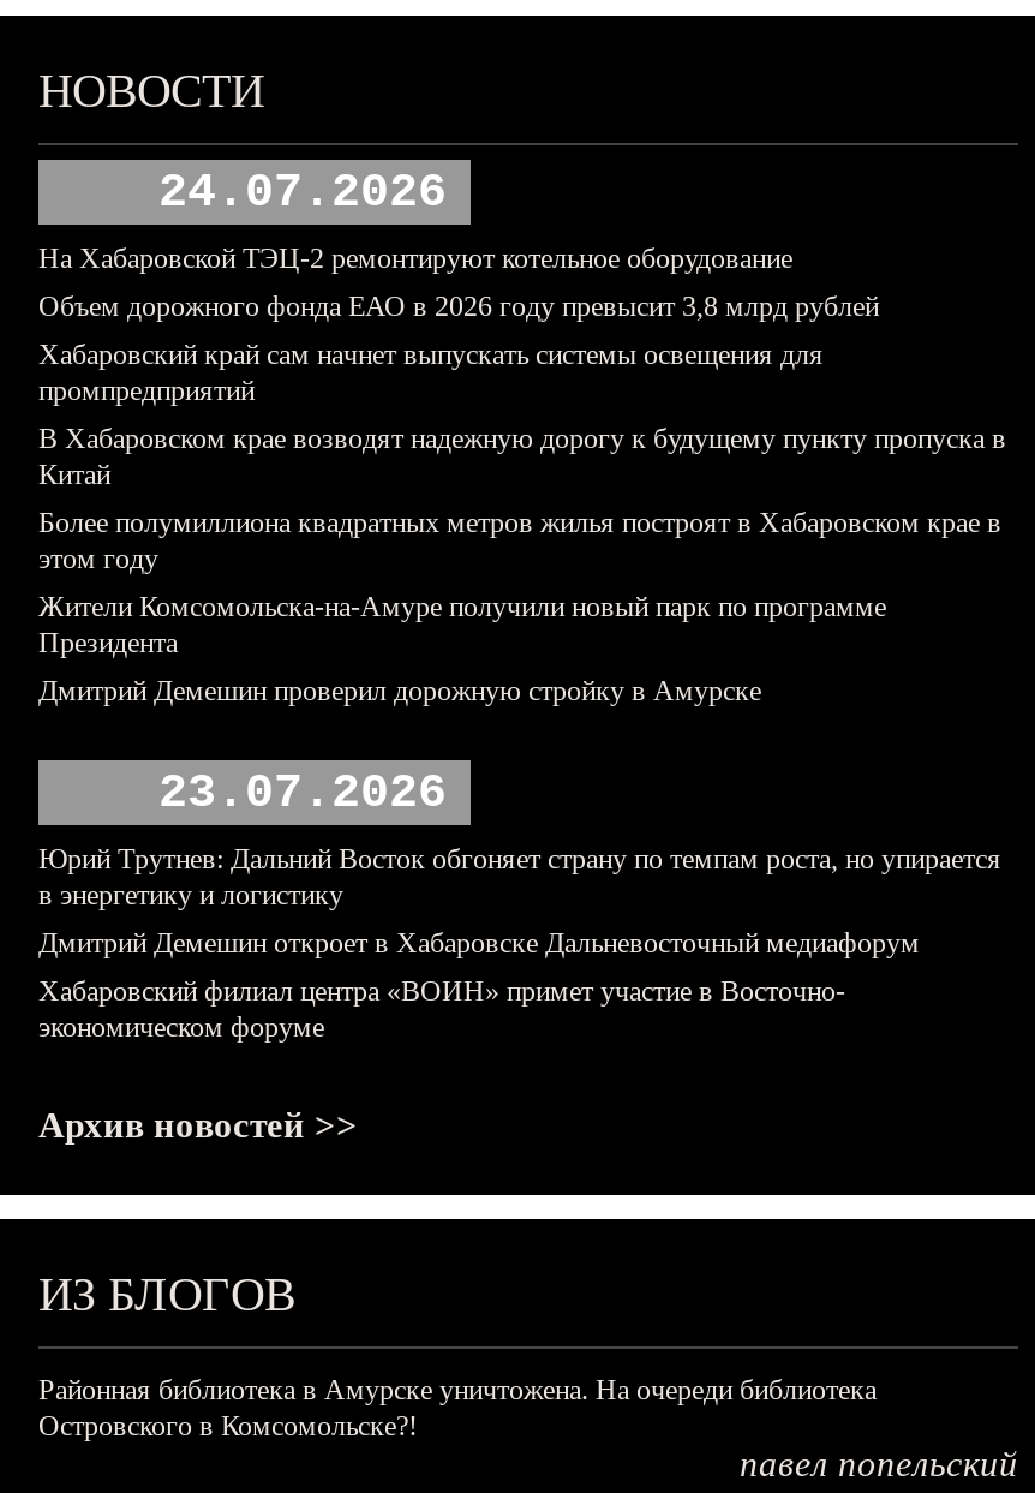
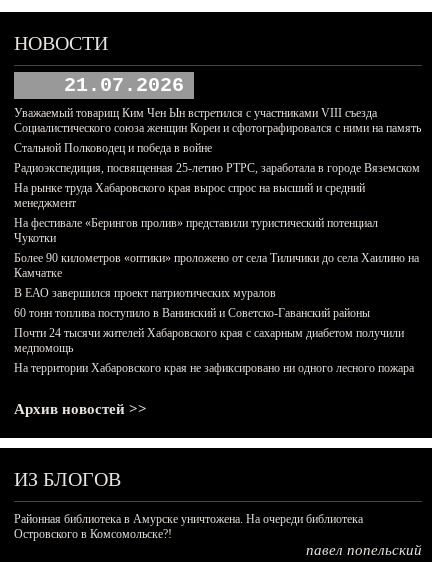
- 24.07.2026
- На Хабаровской ТЭЦ-2 ремонтируют котельное оборудование
- Объем дорожного фонда ЕАО в 2026 году превысит 3,8 млрд рублей
- Хабаровский край сам начнет выпускать системы освещения для
- промпредприятий
- В Хабаровском крае возводят надежную дорогу к будущему пункту пропуска в
- Китай
- Более полумиллиона квадратных метров жилья построят в Хабаровском крае в
- этом году
- Жители Комсомольска-на-Амуре получили новый парк по программе
- Президента
- Дмитрий Демешин проверил дорожную стройку в Амурске
- 23.07.2026
- Юрий Трутнев: Дальний Восток обгоняет страну по темпам роста, но упирается
- в энергетику и логистику
- Дмитрий Демешин откроет в Хабаровске Дальневосточный медиафорум
- Хабаровский филиал центра «ВОИН» примет участие в Восточно-
- экономическом форуме
+ 21.07.2026
+ Уважаемый товарищ Ким Чен Ын встретился с участниками VIII съезда
+ Социалистического союза женщин Кореи и сфотографировался с ними на память
+ Стальной Полководец и победа в войне
+ Радиоэкспедиция, посвященная 25-летию РТРС, заработала в городе Вяземском
+ На рынке труда Хабаровского края вырос спрос на высший и средний
+ менеджмент
+ На фестивале «Берингов пролив» представили туристический потенциал
+ Чукотки
+ Более 90 километров «оптики» проложено от села Тиличики до села Хаилино на
+ Камчатке
+ В ЕАО завершился проект патриотических муралов
+ 60 тонн топлива поступило в Ванинский и Советско-Гаванский районы
+ Почти 24 тысячи жителей Хабаровского края с сахарным диабетом получили
+ медпомощь
+ На территории Хабаровского края не зафиксировано ни одного лесного пожара
